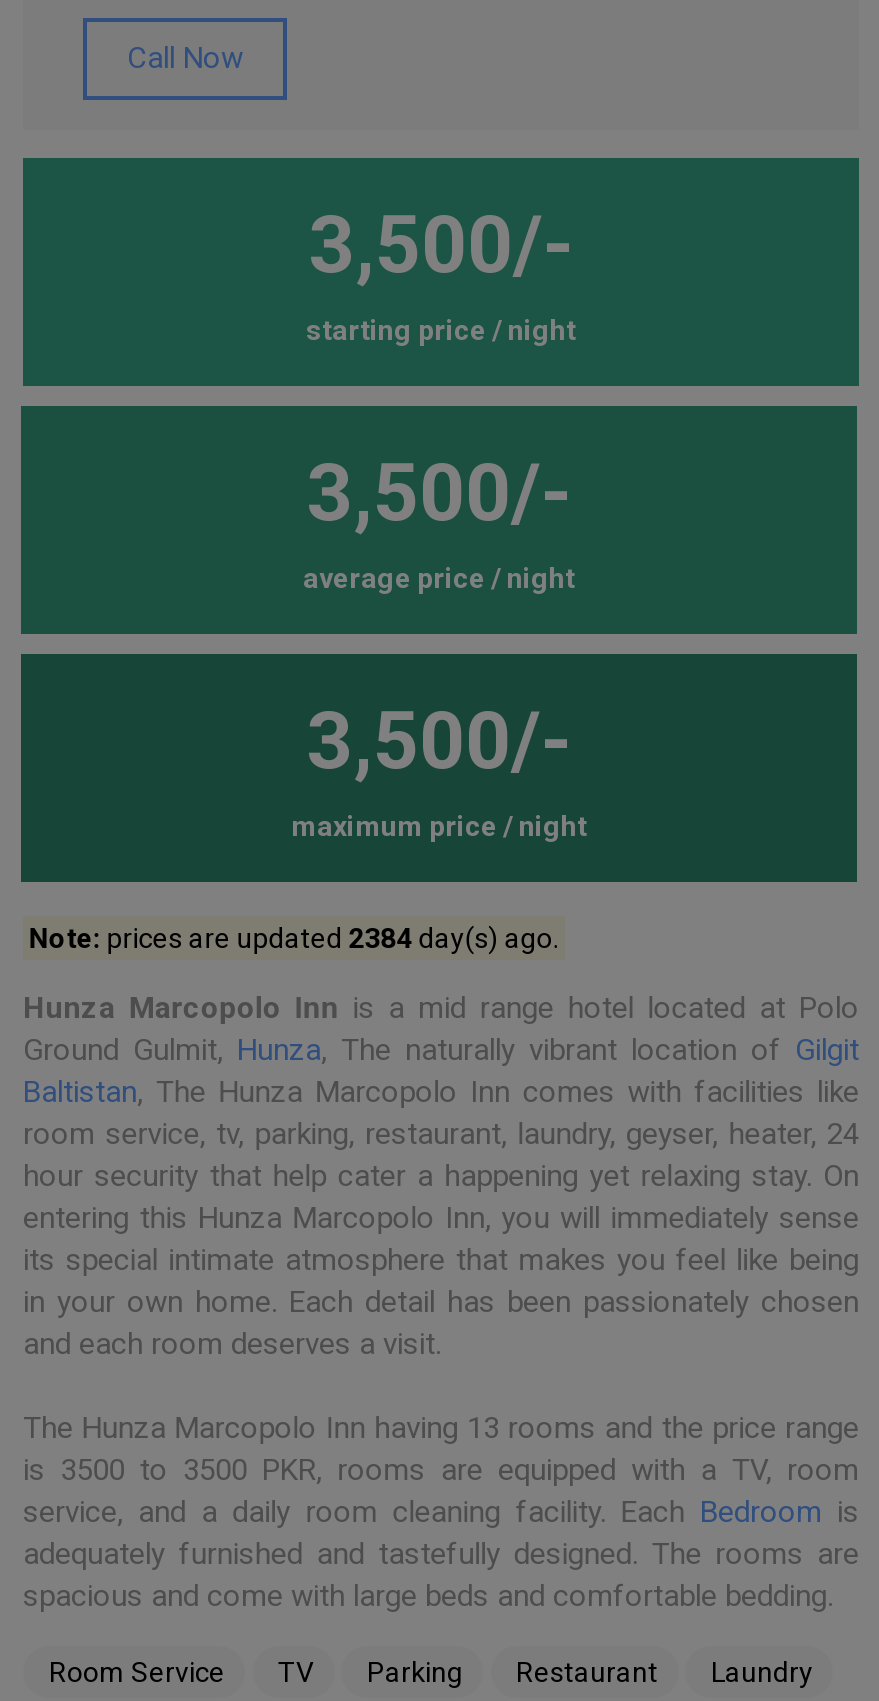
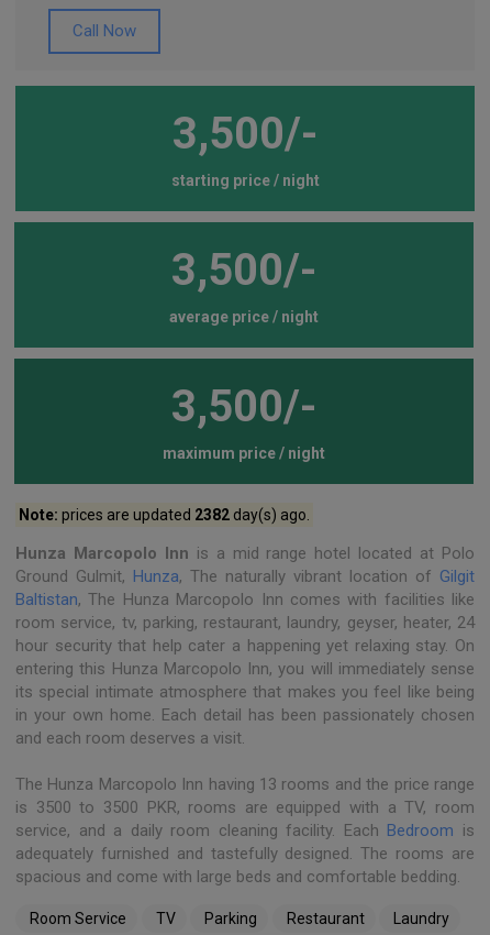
- Note: prices are updated 2384 day(s) ago.
+ Note: prices are updated 2382 day(s) ago.
